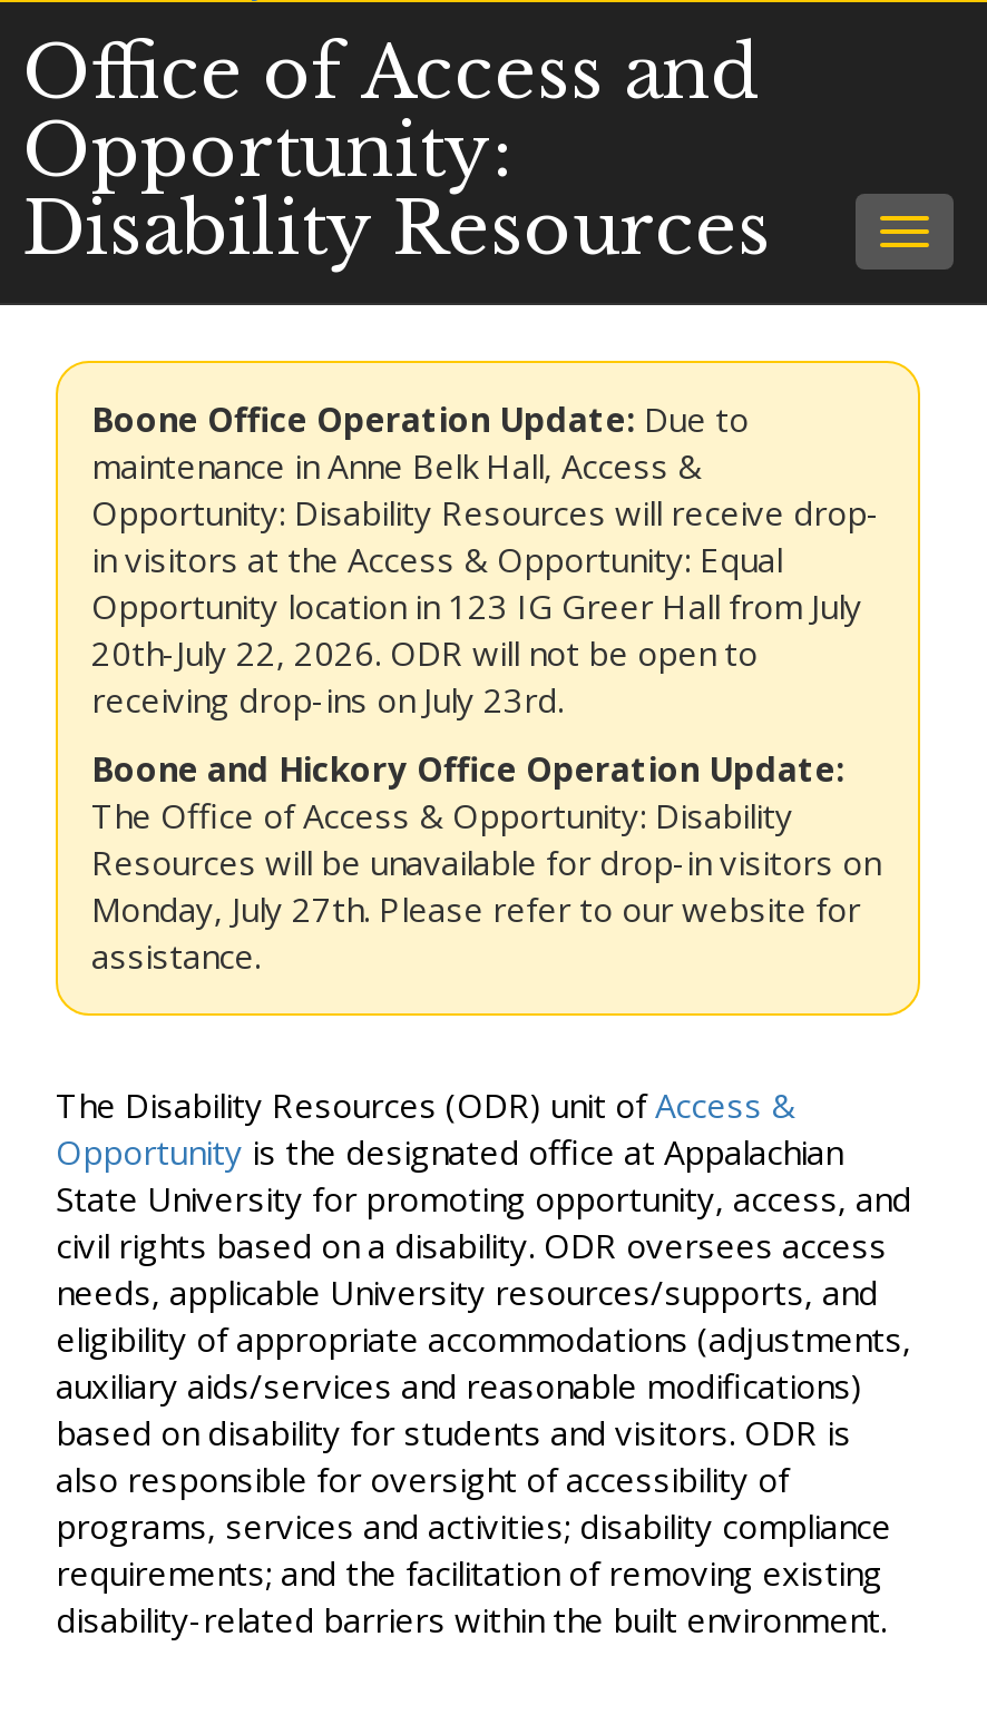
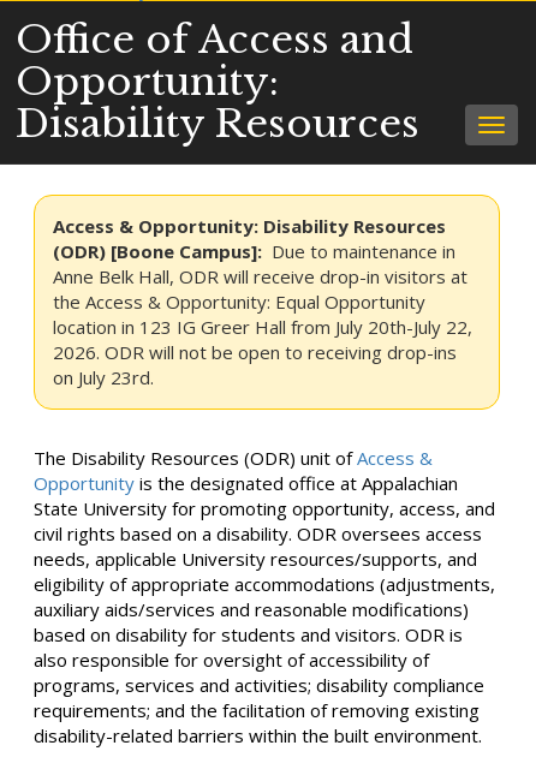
- Boone Office Operation Update: Due to
- maintenance in Anne Belk Hall, Access &
- Opportunity: Disability Resources will receive drop-
- in visitors at the Access & Opportunity: Equal
- Opportunity location in 123 IG Greer Hall from July
- 20th-July 22, 2026. ODR will not be open to
- receiving drop-ins on July 23rd.
- Boone and Hickory Office Operation Update:
- The Office of Access & Opportunity: Disability
- Resources will be unavailable for drop-in visitors on
- Monday, July 27th. Please refer to our website for
- assistance.
+ Access & Opportunity: Disability Resources
+ (ODR) [Boone Campus]: Due to maintenance in
+ Anne Belk Hall, ODR will receive drop-in visitors at
+ the Access & Opportunity: Equal Opportunity
+ location in 123 IG Greer Hall from July 20th-July 22,
+ 2026. ODR will not be open to receiving drop-ins
+ on July 23rd.
